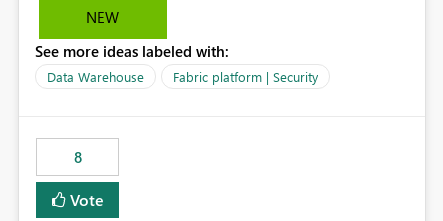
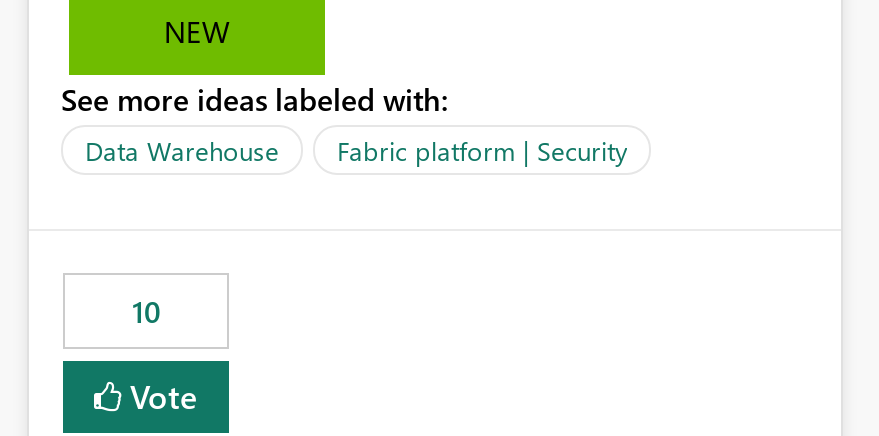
- 8
+ 10
